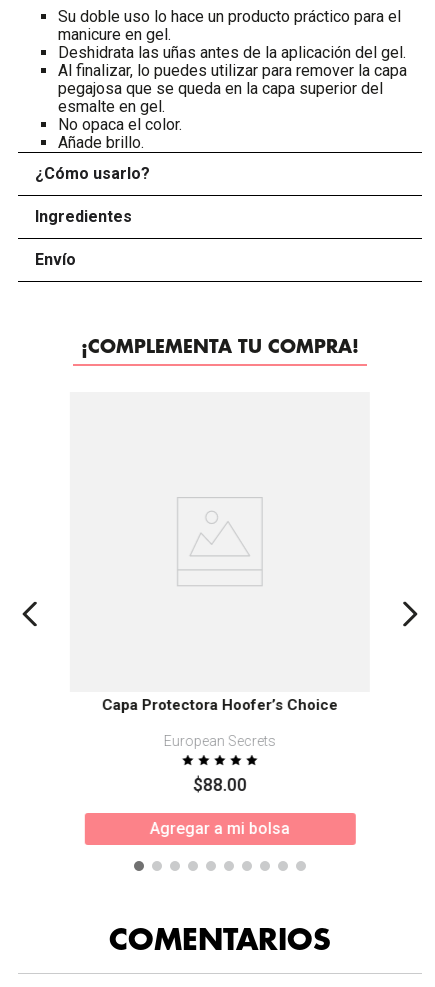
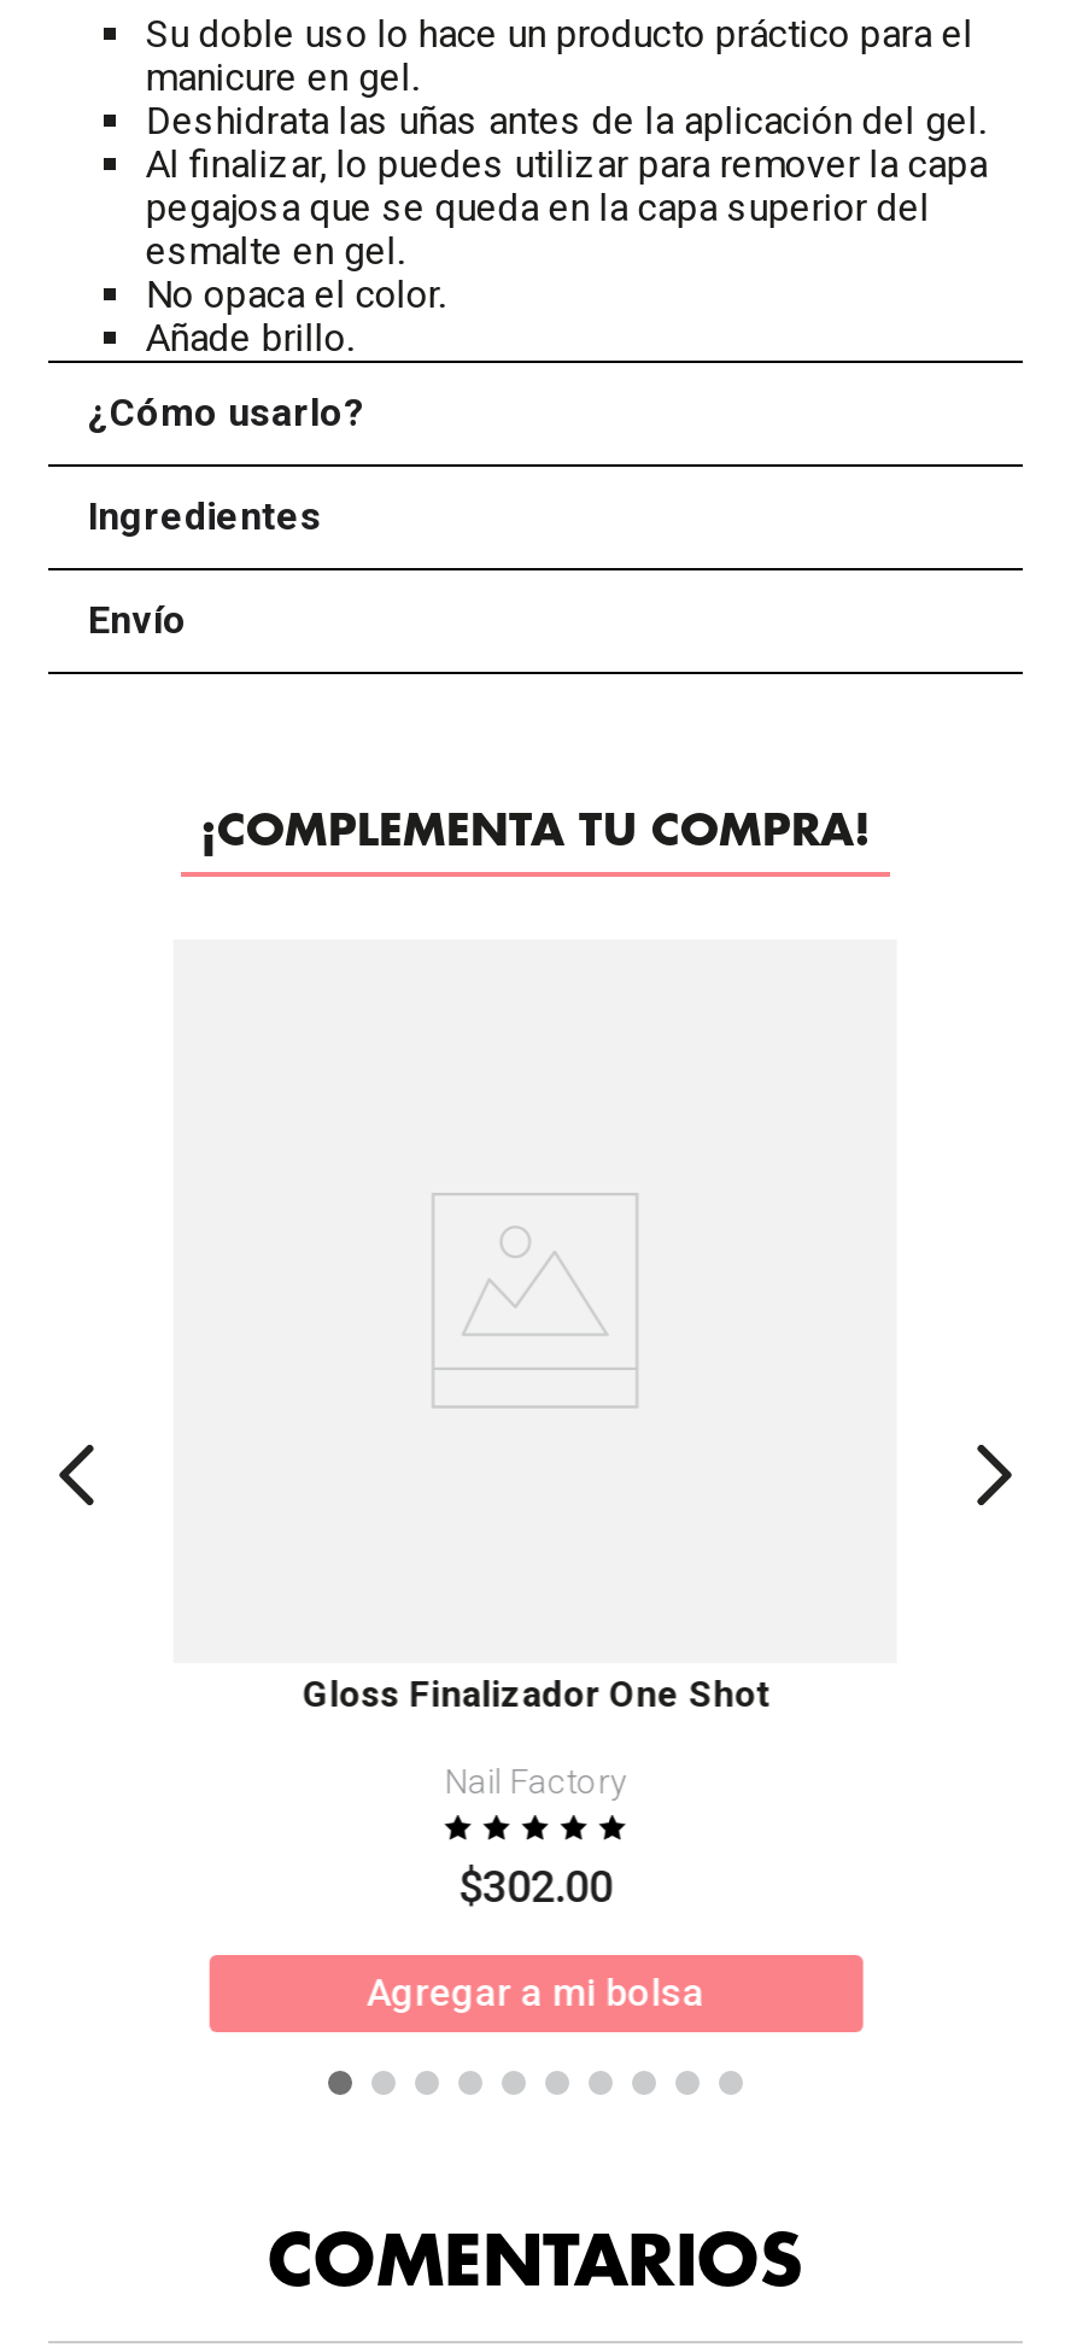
- Capa Protectora Hoofer’s Choice
+ Gloss Finalizador One Shot

- European Secrets
+ Nail Factory

- $88.00
+ $302.00
